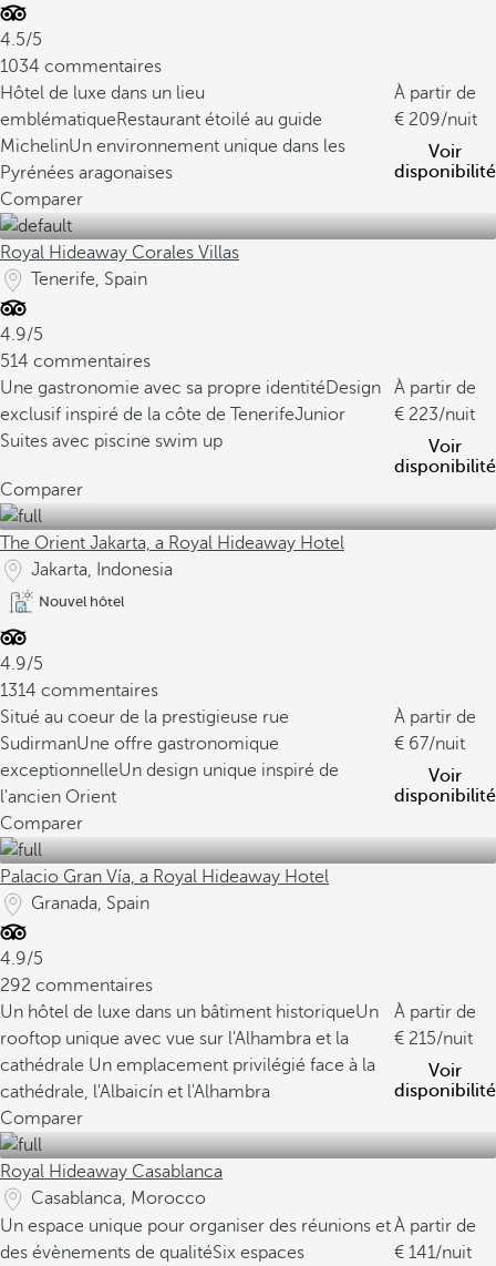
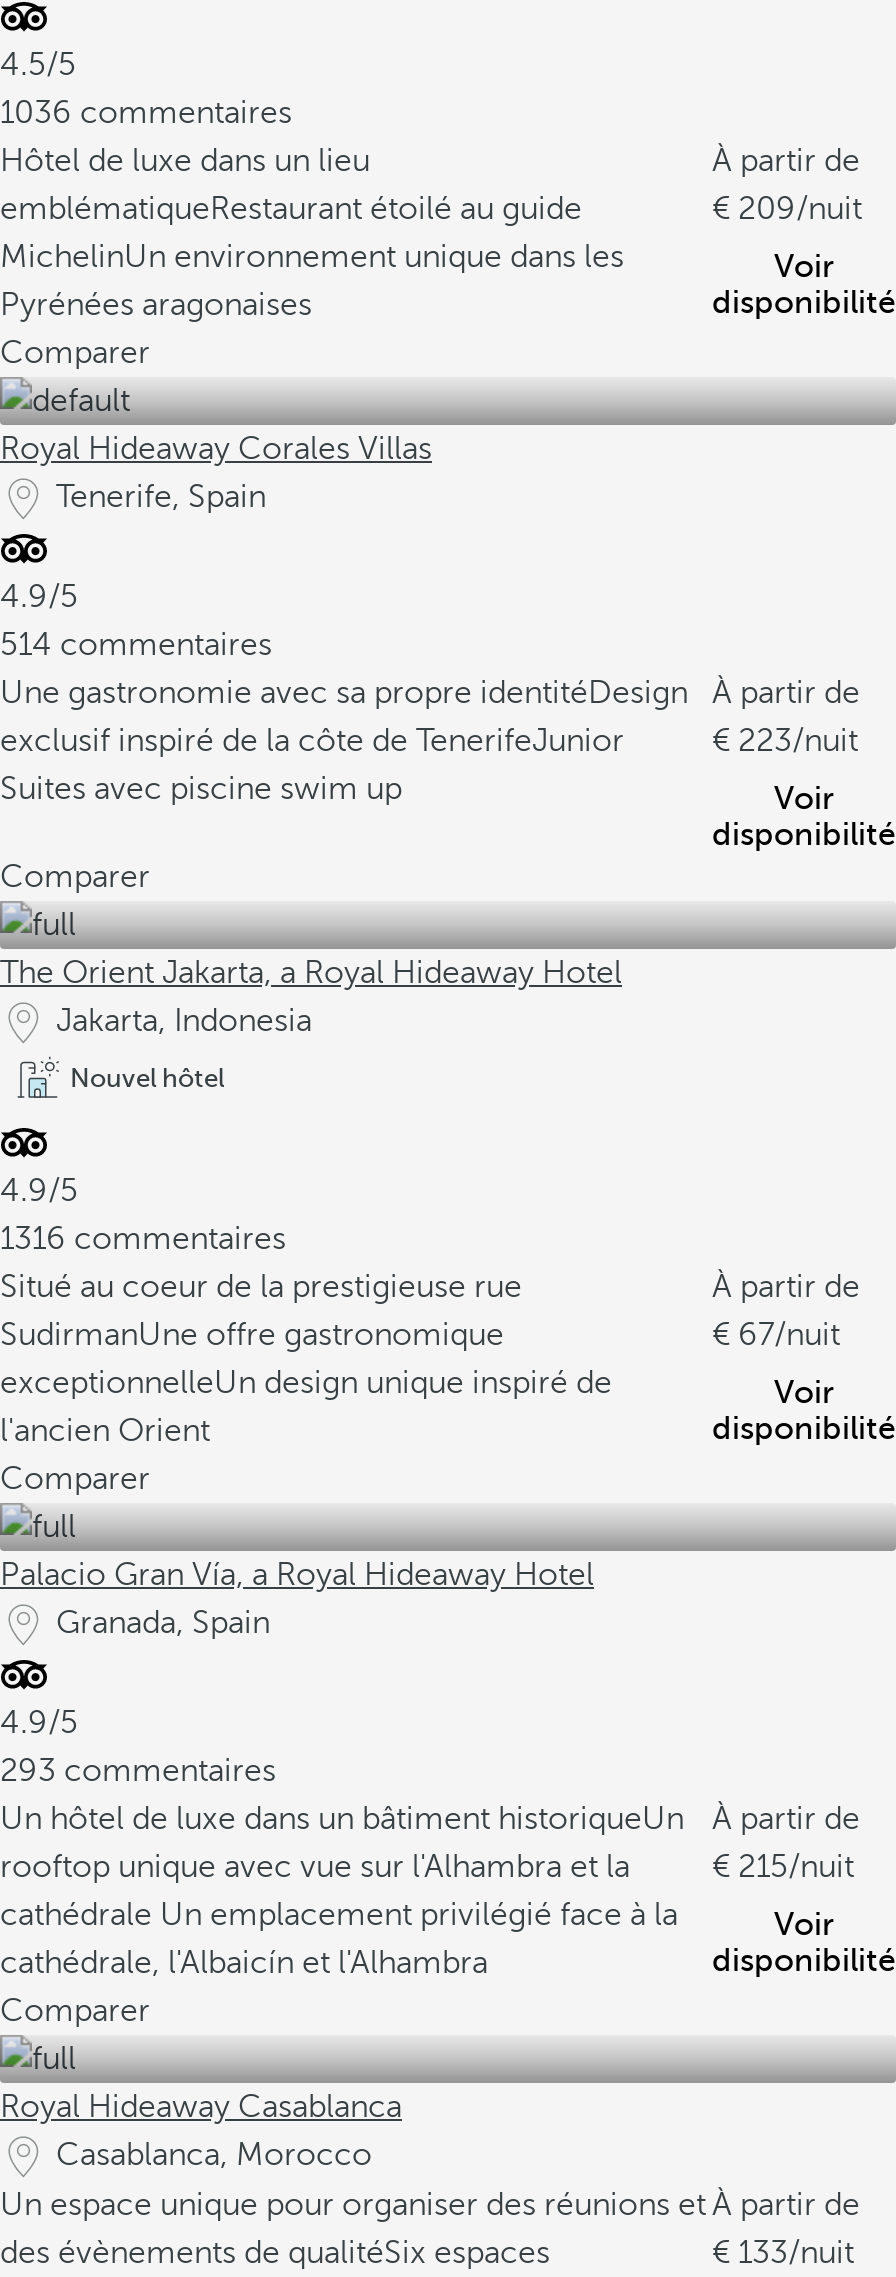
- 1034 commentaires
+ 1036 commentaires

- 1314 commentaires
+ 1316 commentaires

- 292 commentaires
+ 293 commentaires

- 141/nuit
+ 133/nuit
